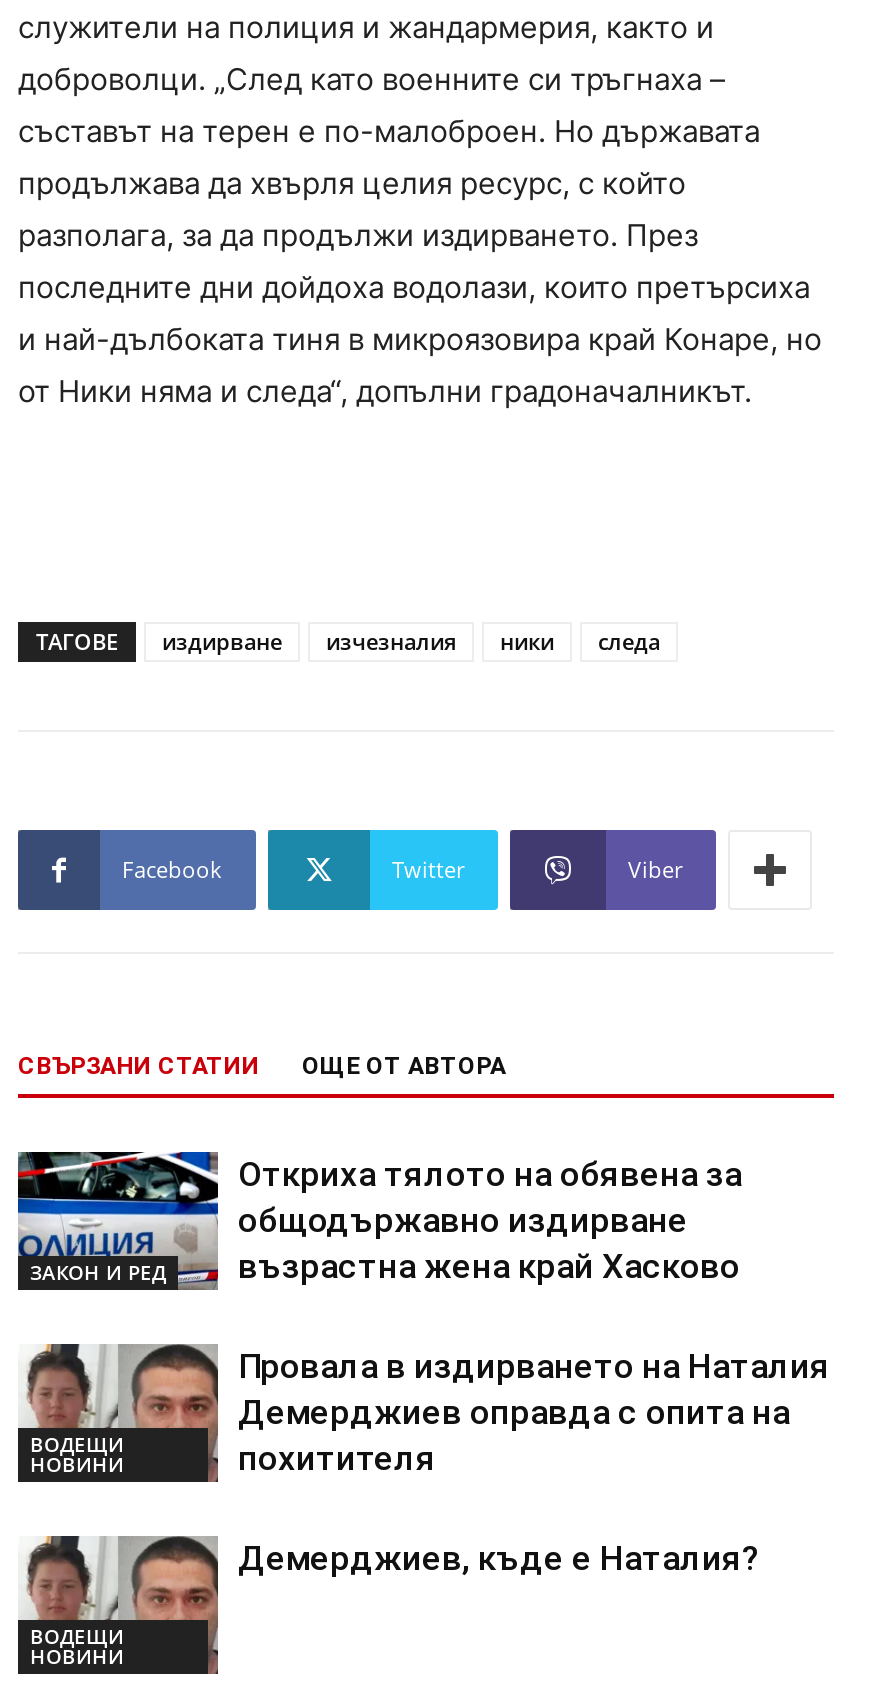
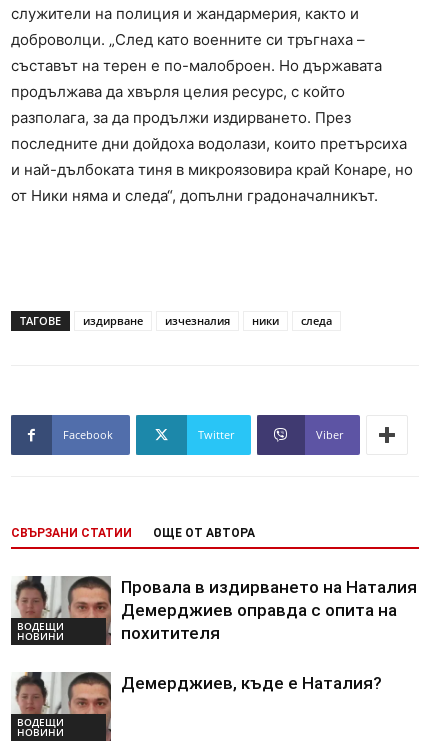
- [image]
- ЗАКОН И РЕД

- Откриха тялото на обявена за
- общодържавно издирване
- възрастна жена край Хасково
